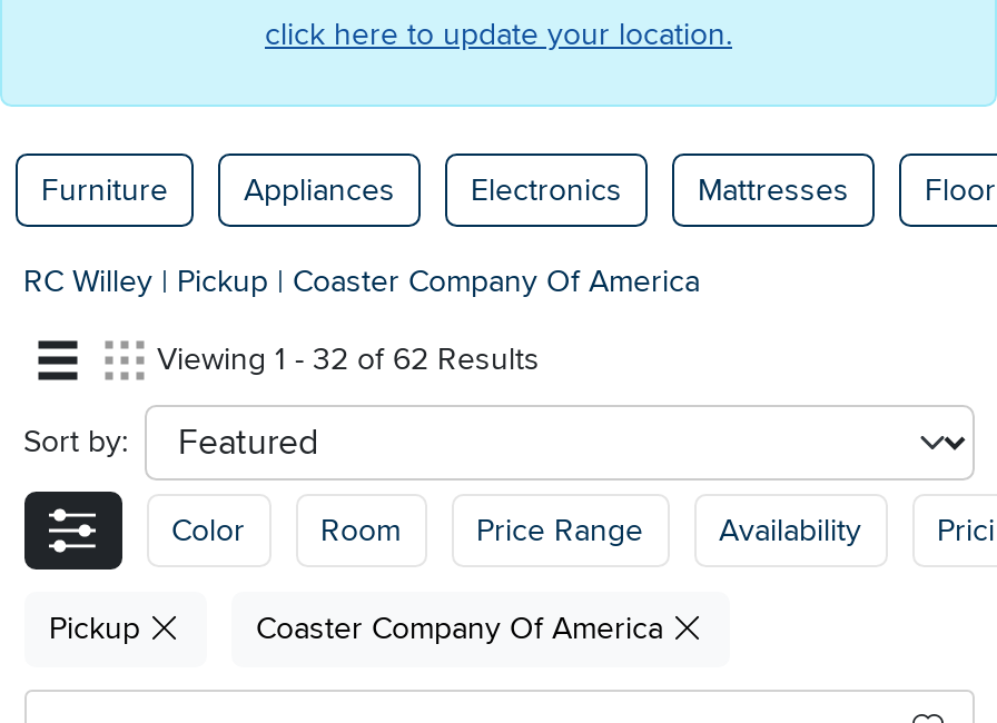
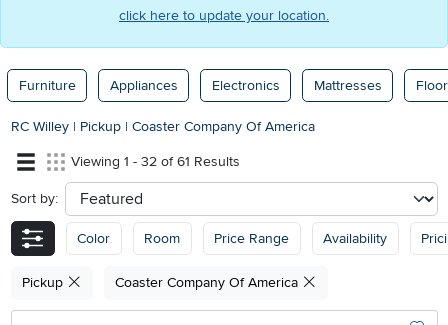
- Viewing 1 - 32 of 62 Results
+ Viewing 1 - 32 of 61 Results
